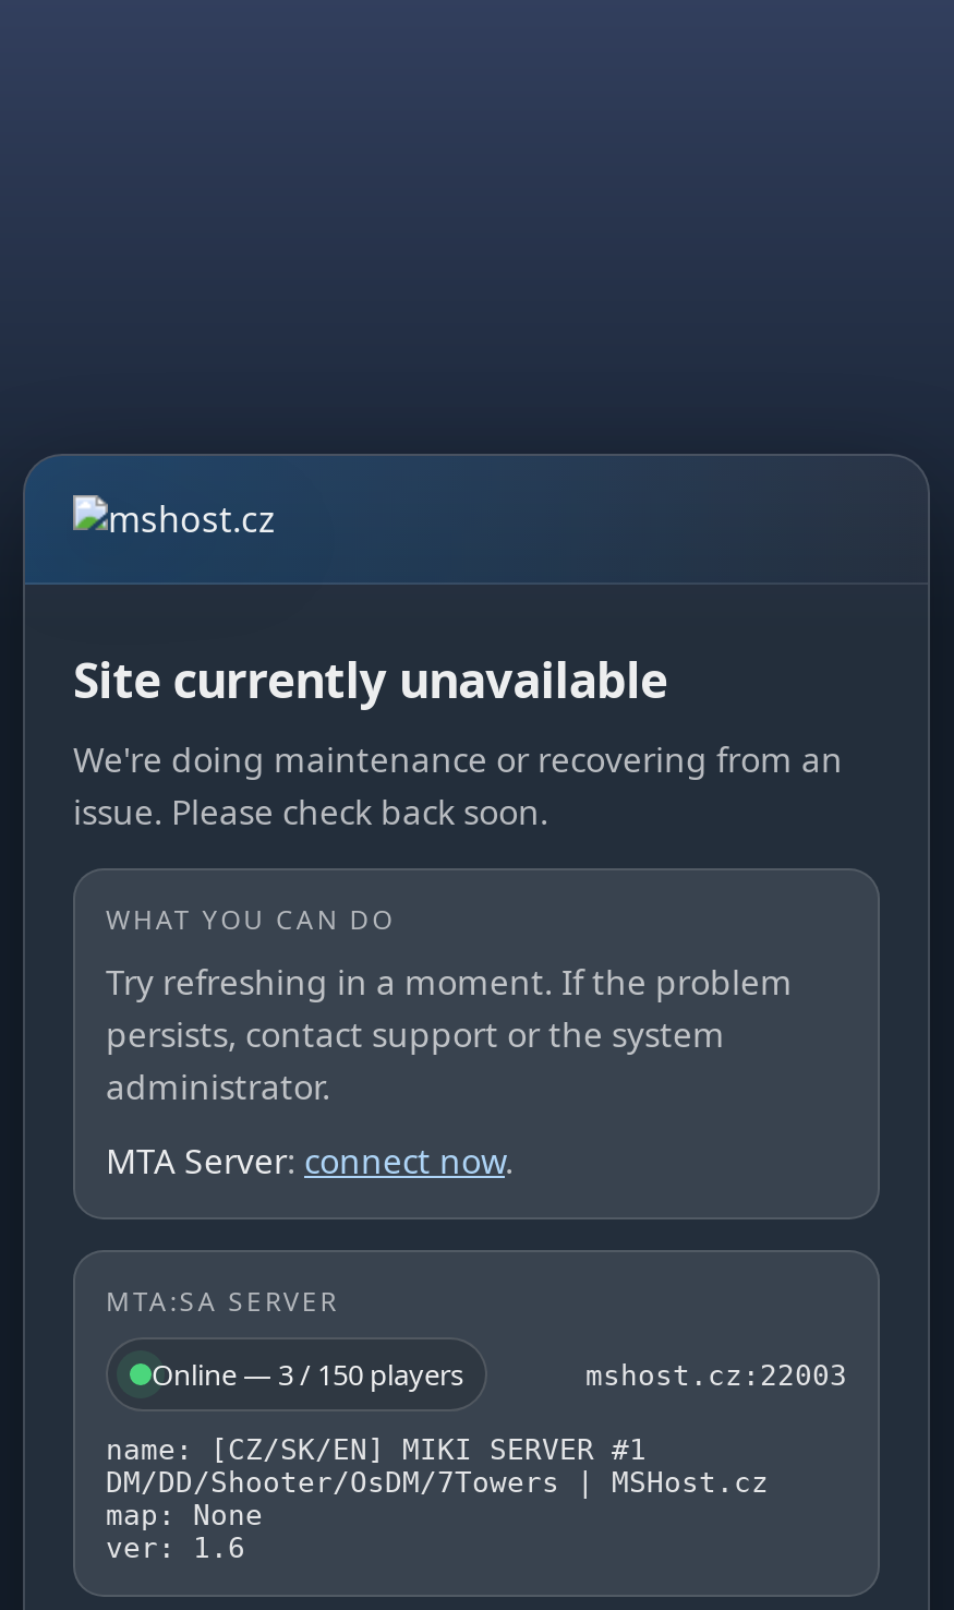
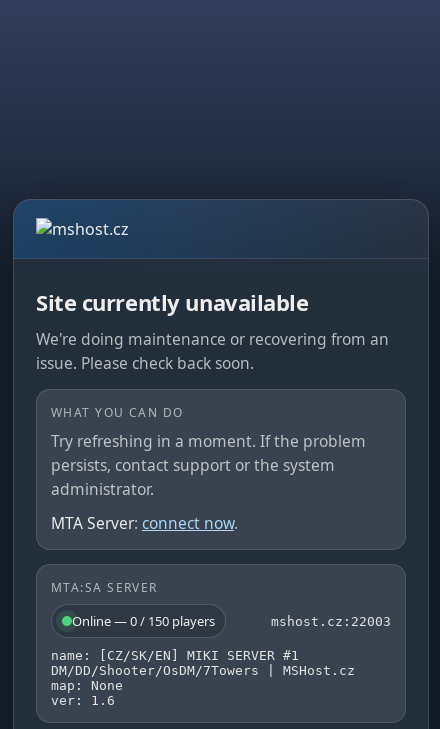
- Online — 3 / 150 players
+ Online — 0 / 150 players
